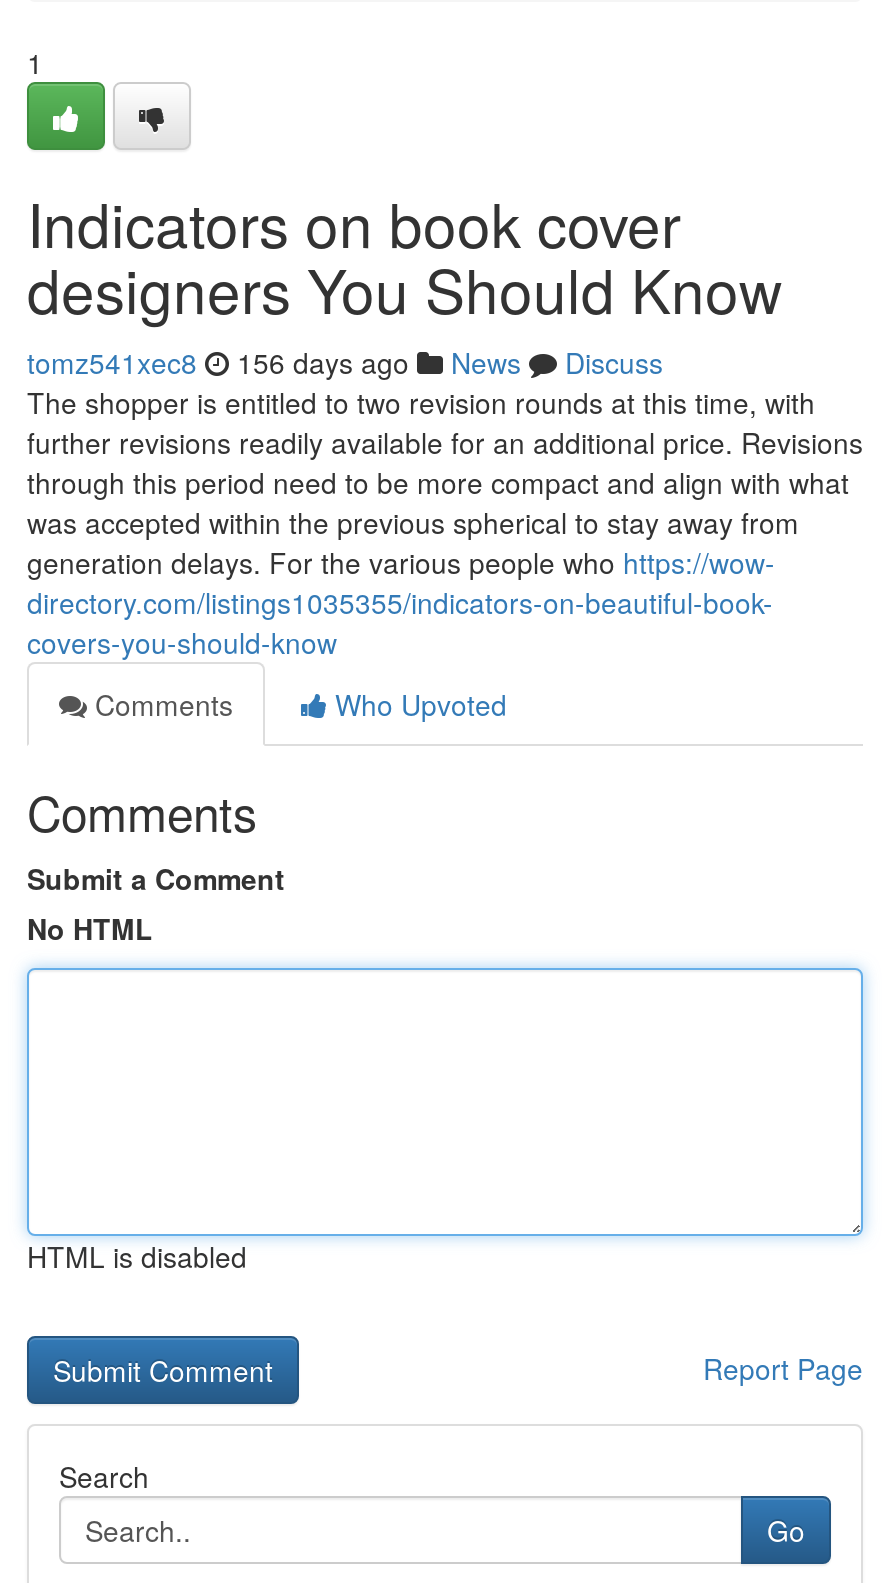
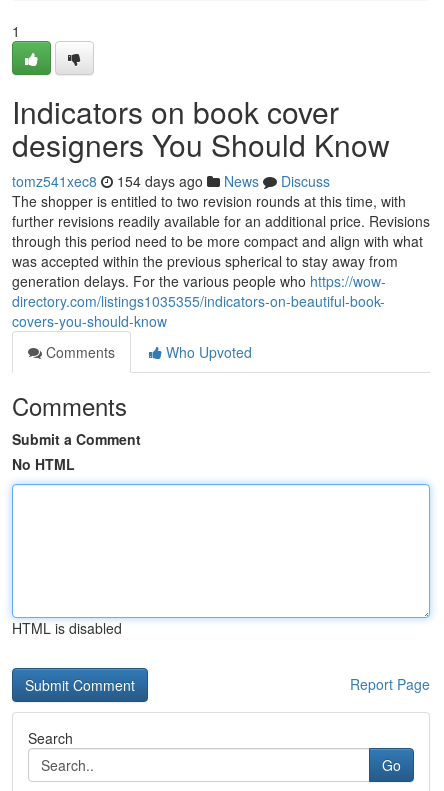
- tomz541xec8 156 days ago News Discuss
+ tomz541xec8 154 days ago News Discuss
